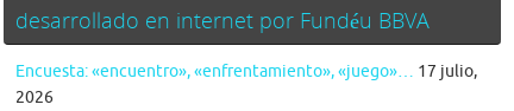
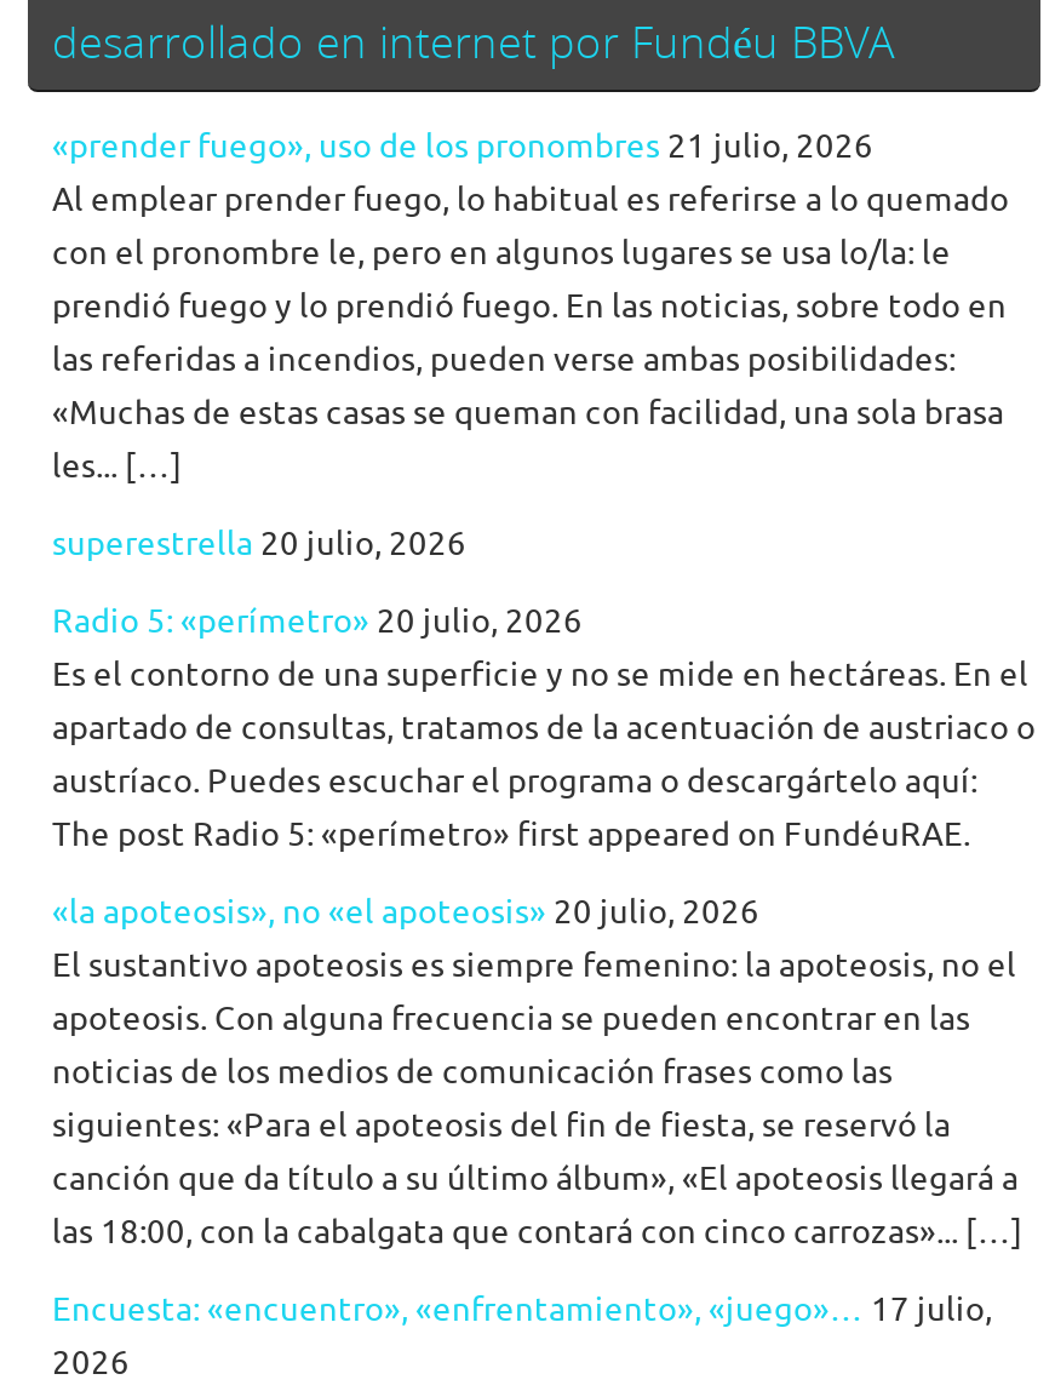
+ «prender fuego», uso de los pronombres 21 julio, 2026
+ Al emplear prender fuego, lo habitual es referirse a lo quemado
+ con el pronombre le, pero en algunos lugares se usa lo/la: le
+ prendió fuego y lo prendió fuego. En las noticias, sobre todo en
+ las referidas a incendios, pueden verse ambas posibilidades:
+ «Muchas de estas casas se queman con facilidad, una sola brasa
+ les... […]
+ superestrella 20 julio, 2026
+ Radio 5: «perímetro» 20 julio, 2026
+ Es el contorno de una superficie y no se mide en hectáreas. En el
+ apartado de consultas, tratamos de la acentuación de austriaco o
+ austríaco. Puedes escuchar el programa o descargártelo aquí:
+ The post Radio 5: «perímetro» first appeared on FundéuRAE.
+ «la apoteosis», no «el apoteosis» 20 julio, 2026
+ El sustantivo apoteosis es siempre femenino: la apoteosis, no el
+ apoteosis. Con alguna frecuencia se pueden encontrar en las
+ noticias de los medios de comunicación frases como las
+ siguientes: «Para el apoteosis del fin de fiesta, se reservó la
+ canción que da título a su último álbum», «El apoteosis llegará a
+ las 18:00, con la cabalgata que contará con cinco carrozas»... […]
